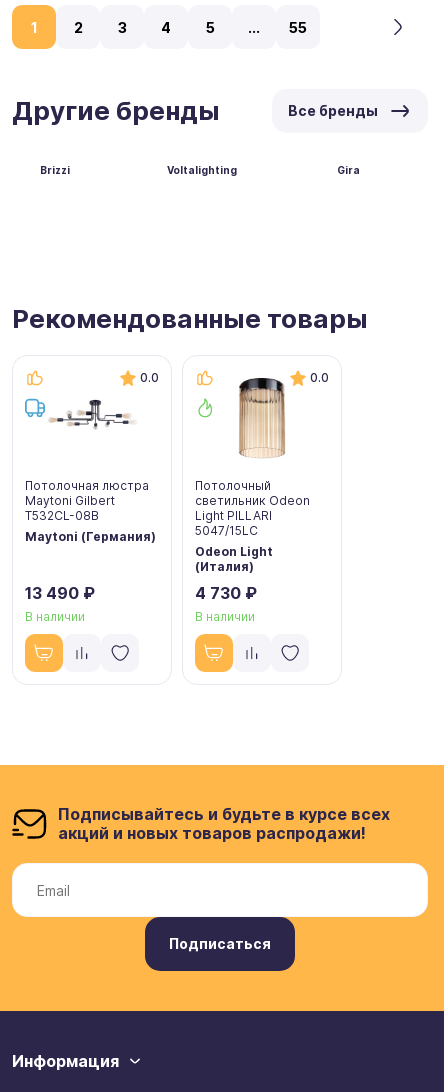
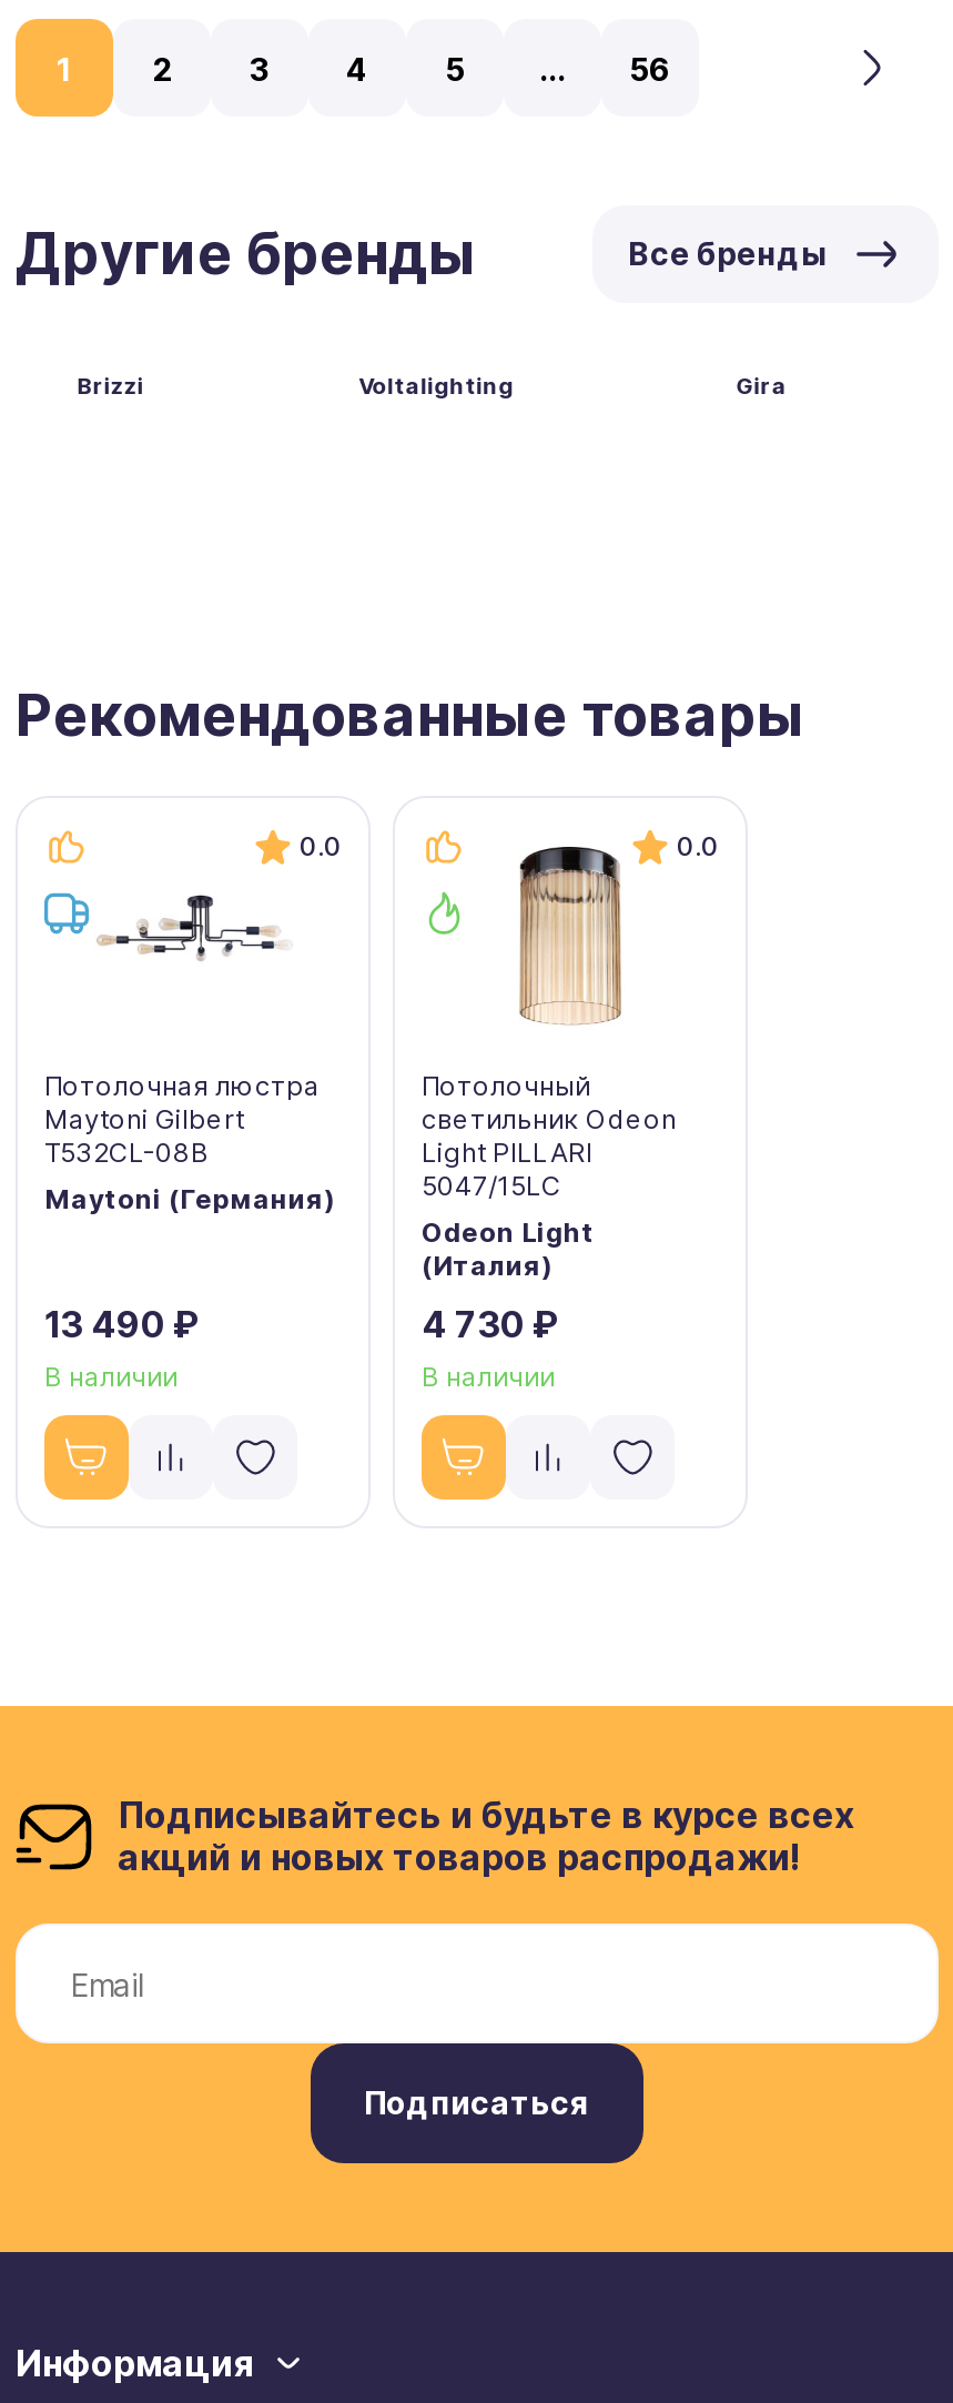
- 55
+ 56
